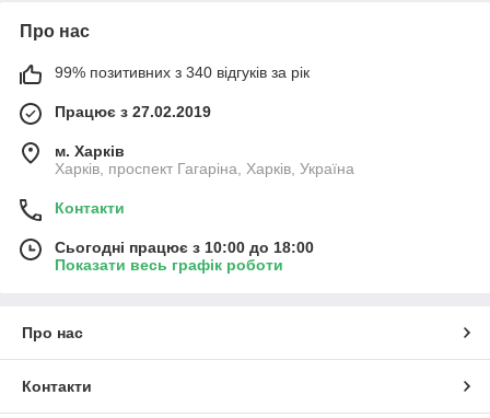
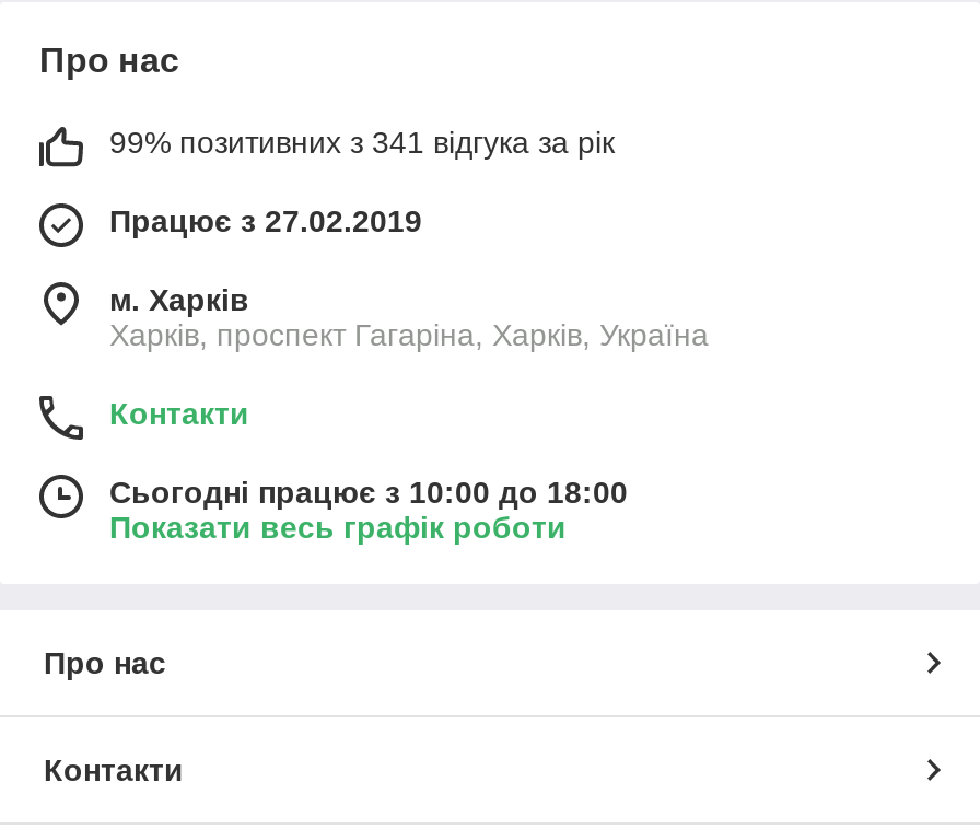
- 99% позитивних з 340 відгуків за рік
+ 99% позитивних з 341 відгука за рік
